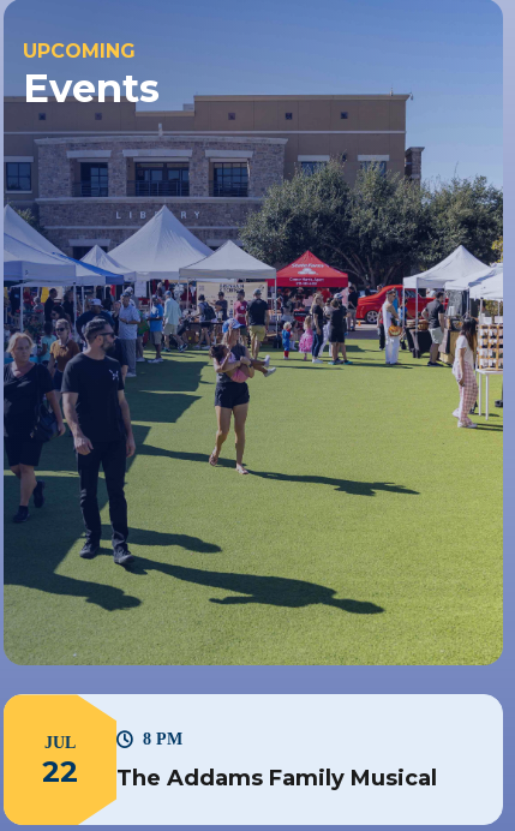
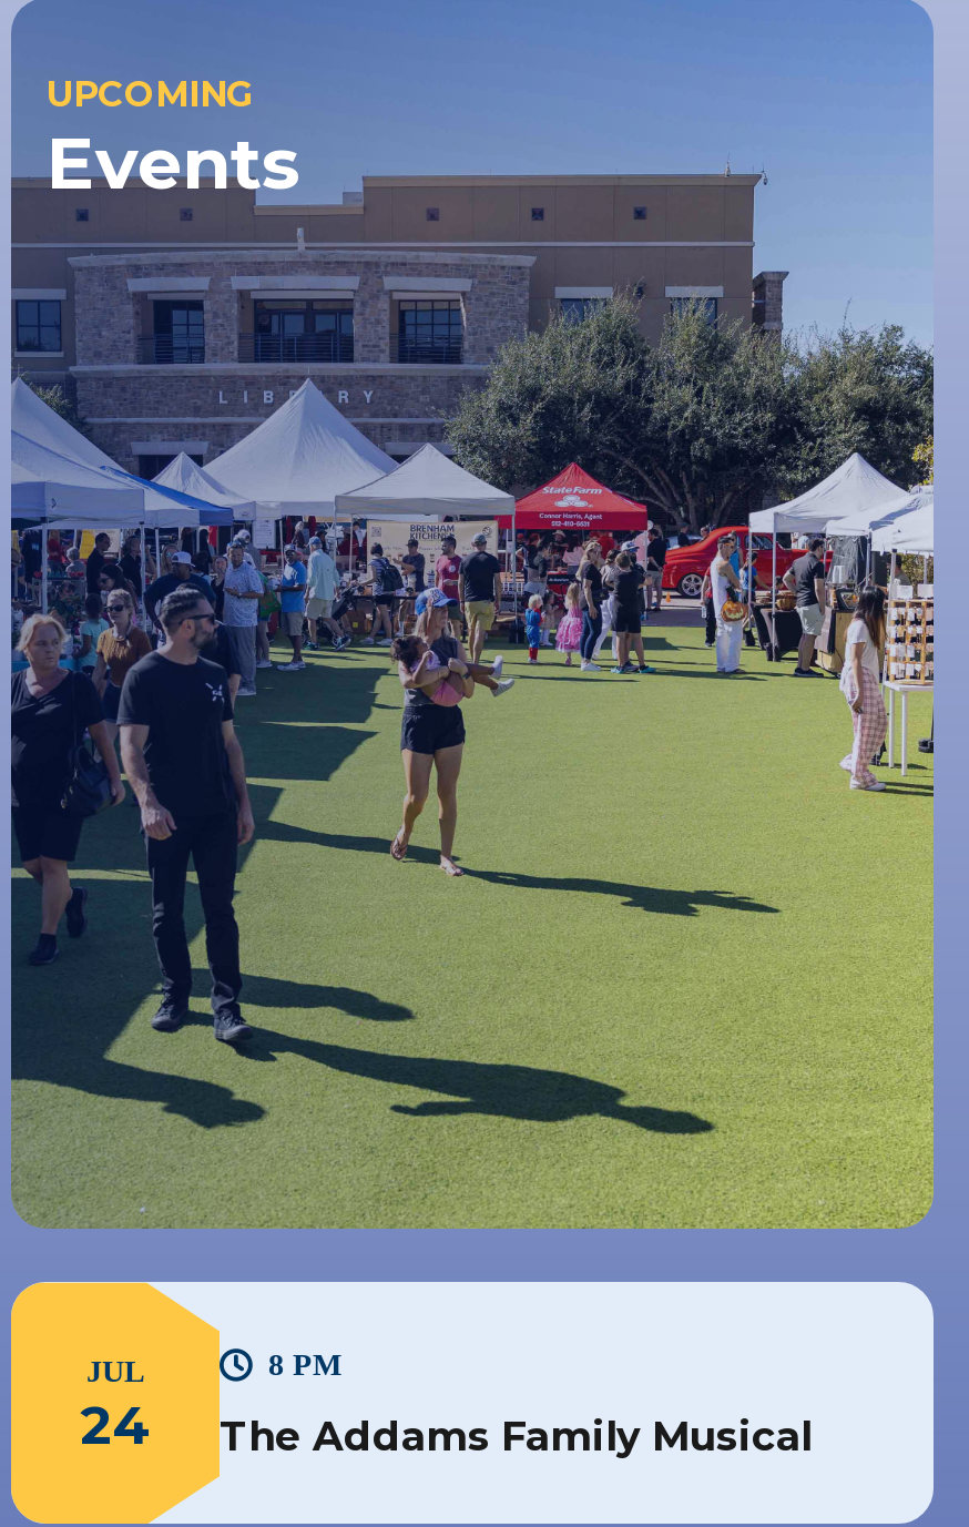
- 22 The Addams Family Musical
+ 24 The Addams Family Musical
